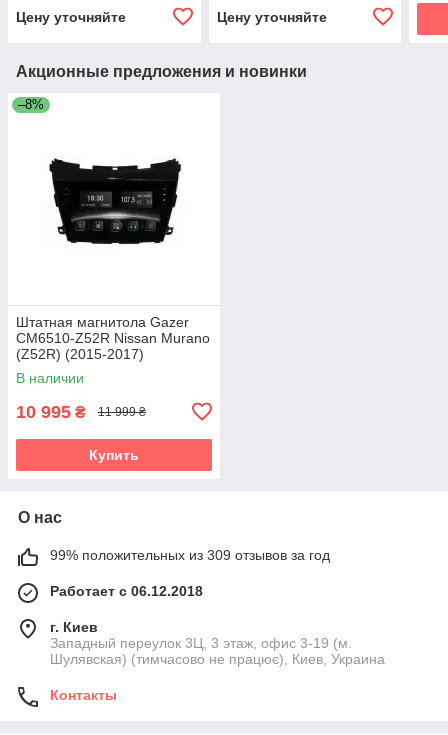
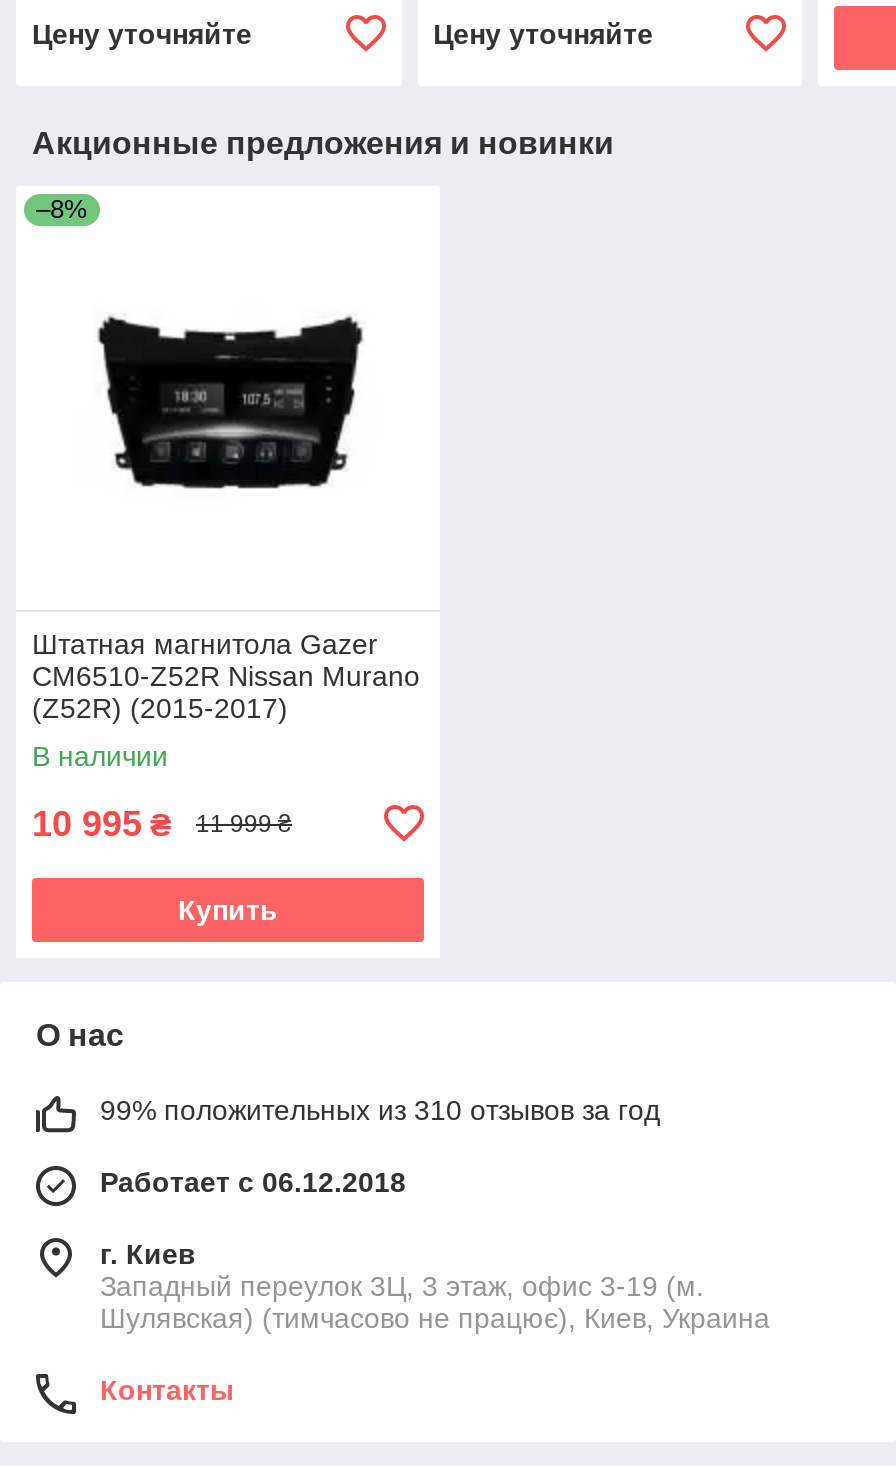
- 99% положительных из 309 отзывов за год
+ 99% положительных из 310 отзывов за год
